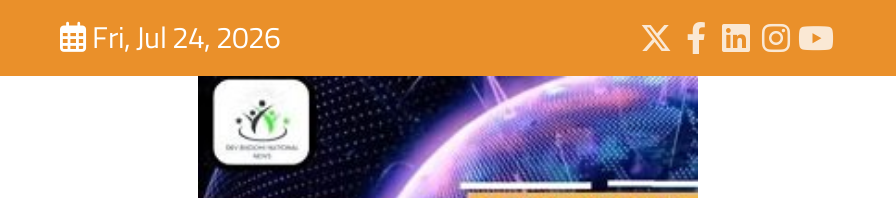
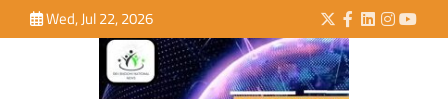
- Fri, Jul 24, 2026
+ Wed, Jul 22, 2026
